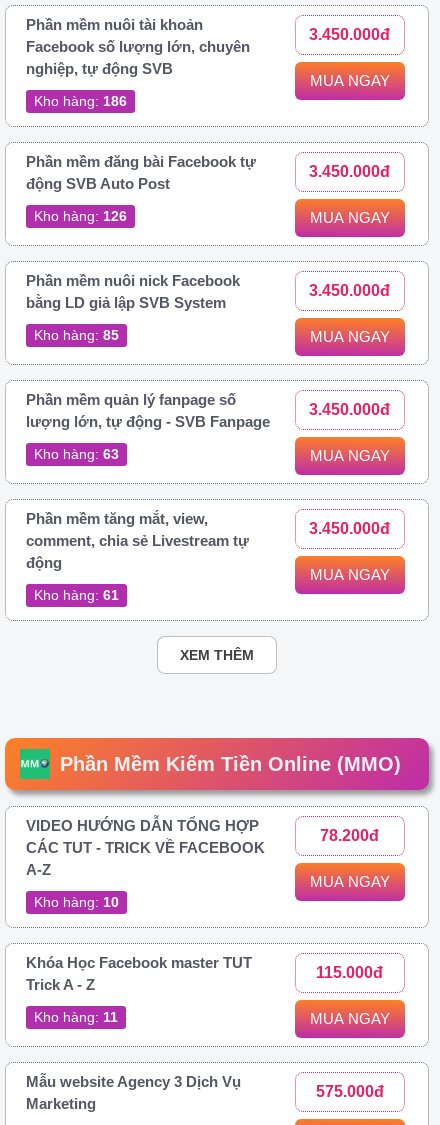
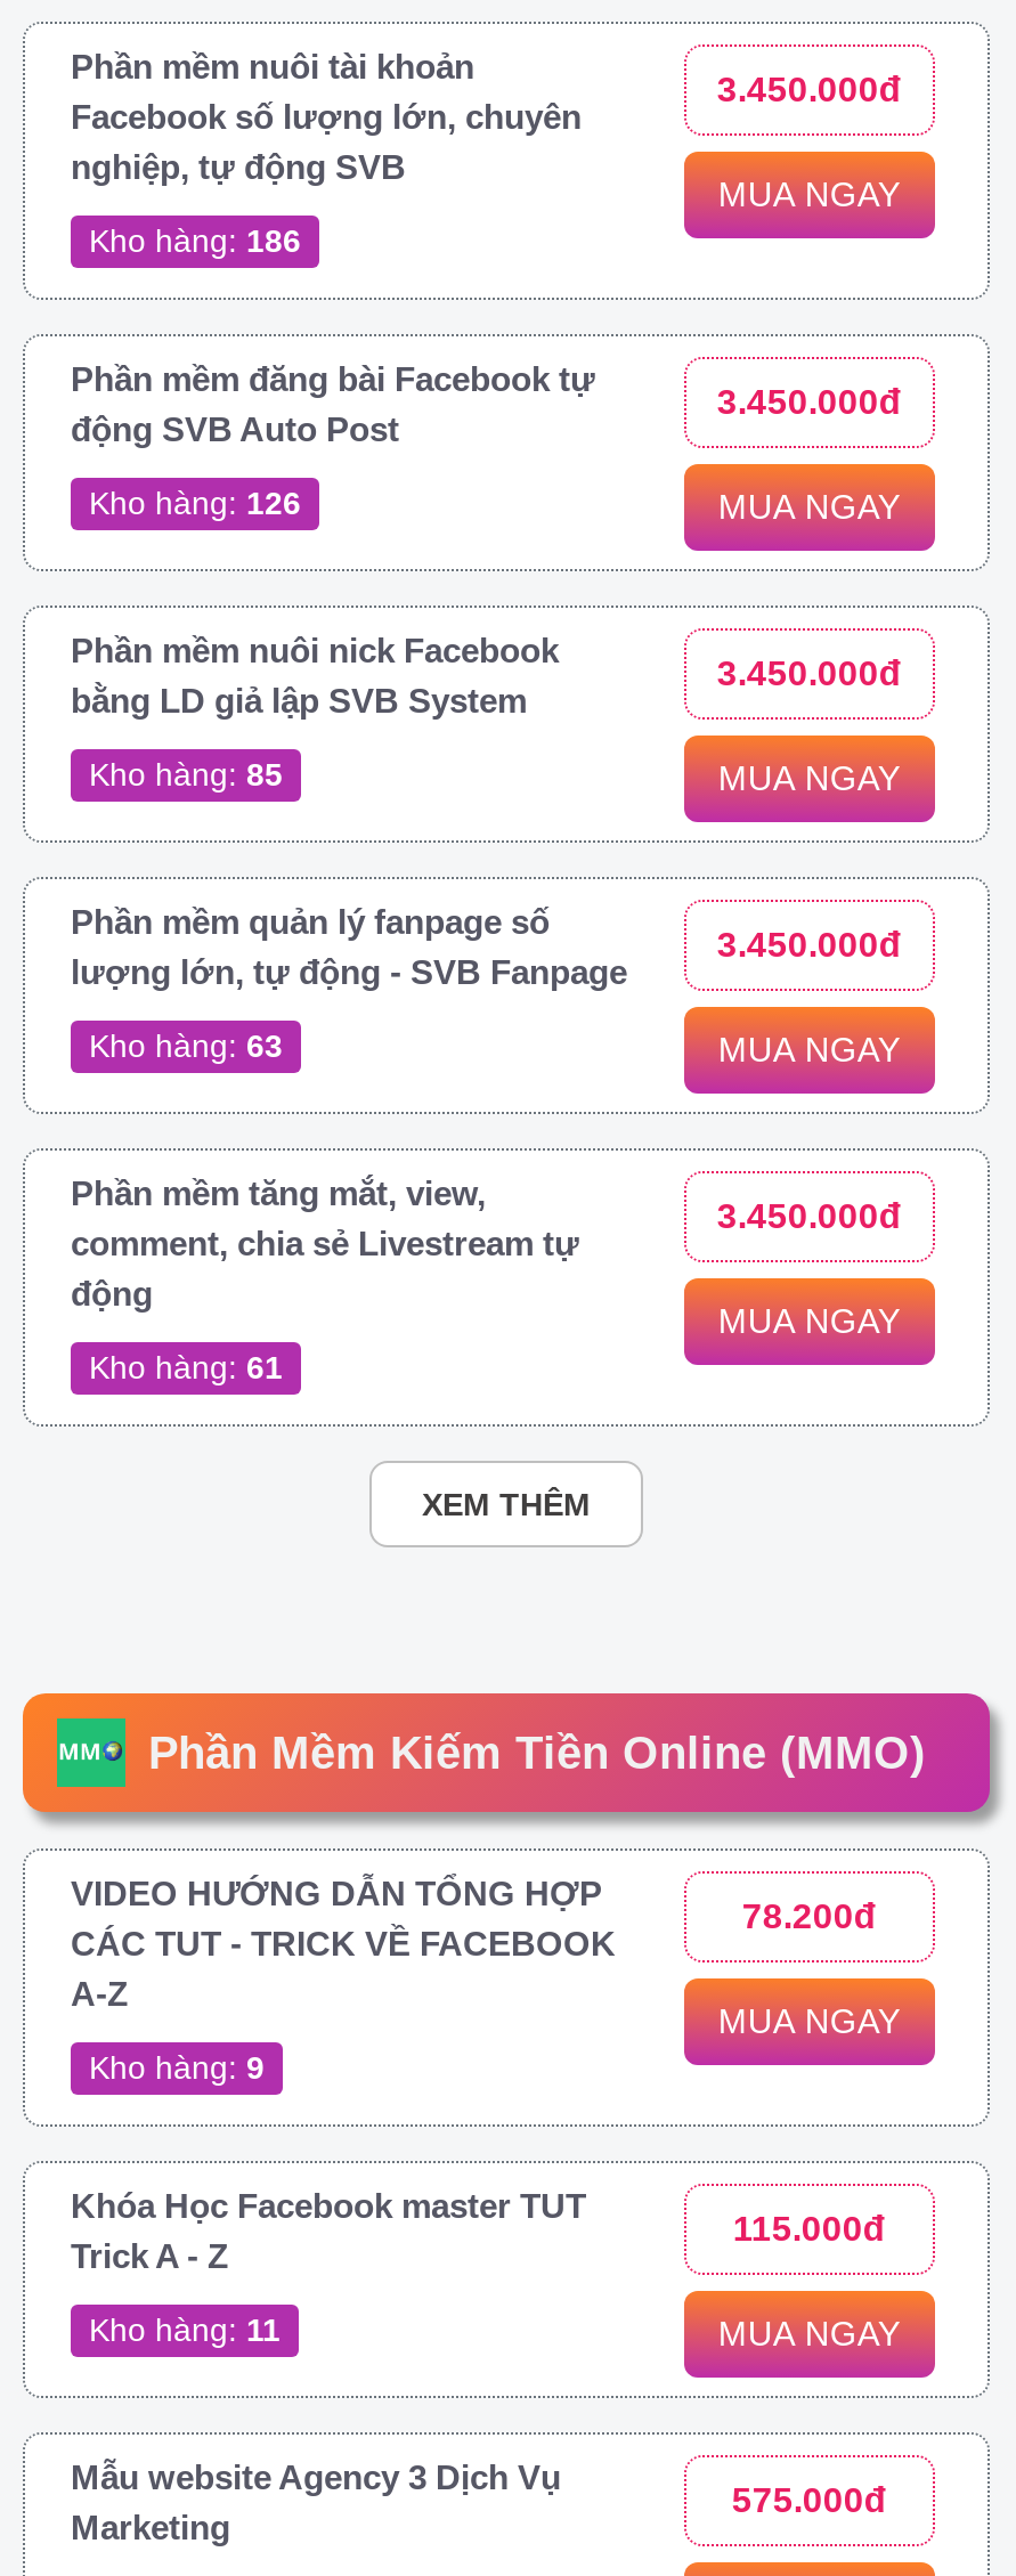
- Kho hàng: 10
+ Kho hàng: 9
